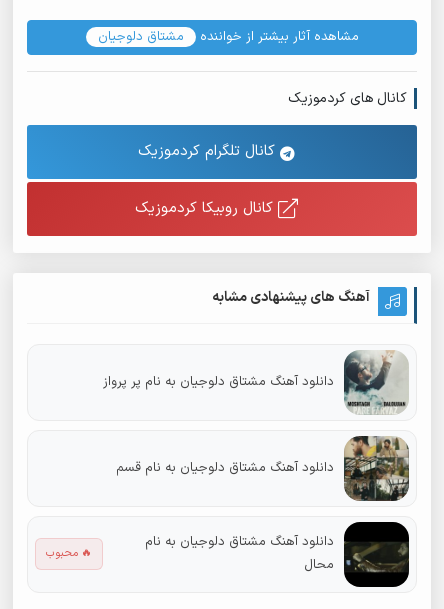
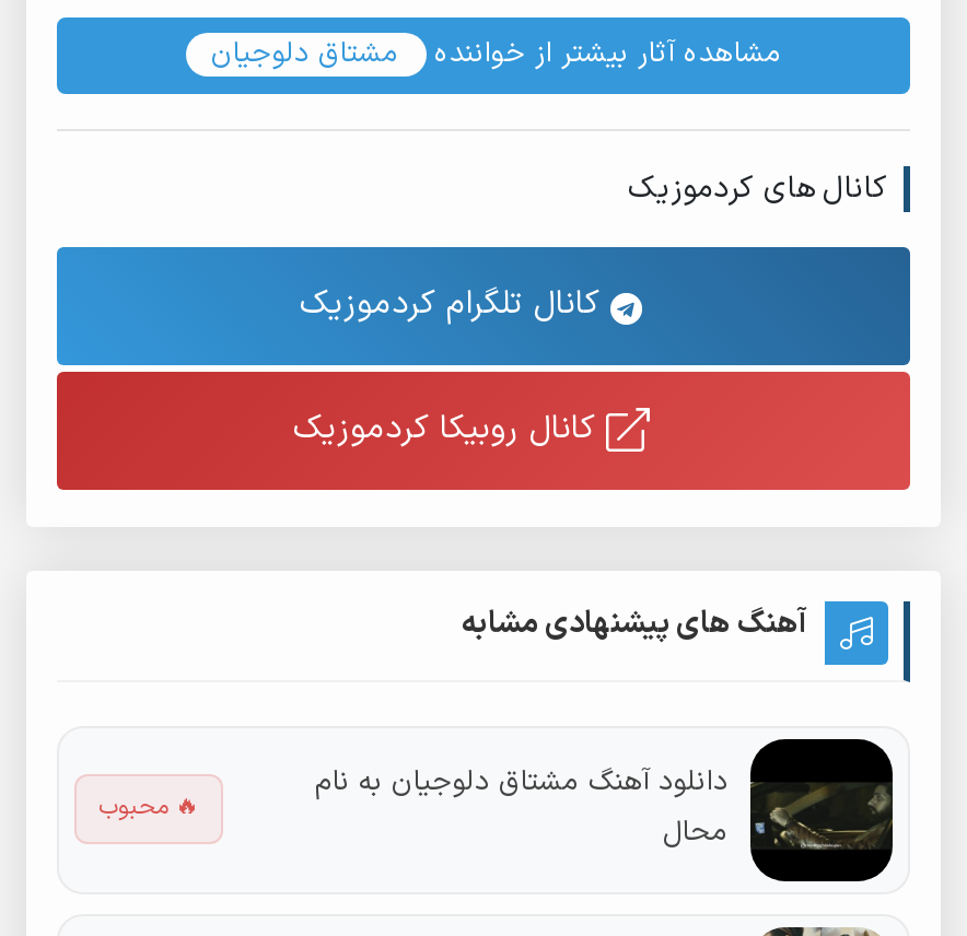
- [image]
- دانلود آهنگ مشتاق دلوجیان به نام پر پرواز

- [image]
- دانلود آهنگ مشتاق دلوجیان به نام قسم
